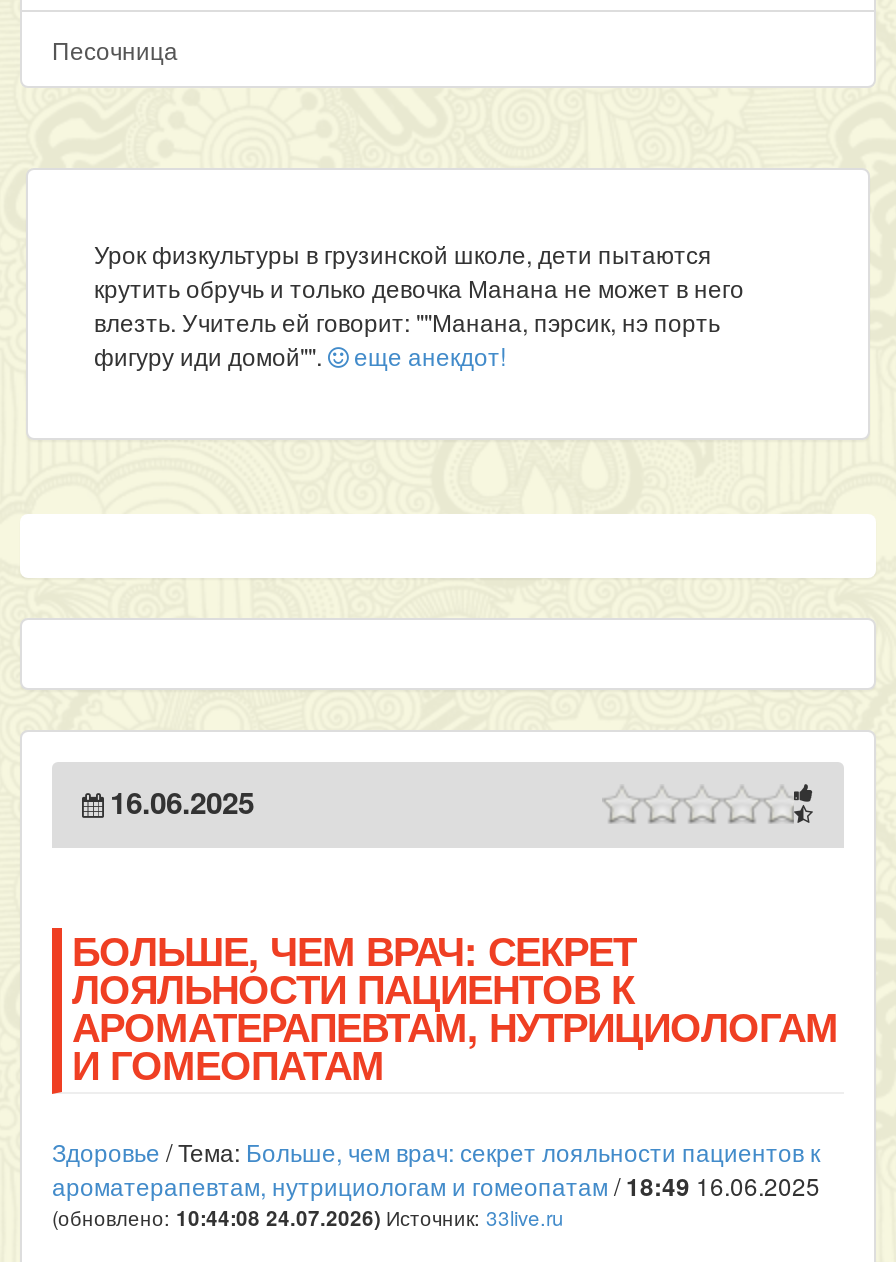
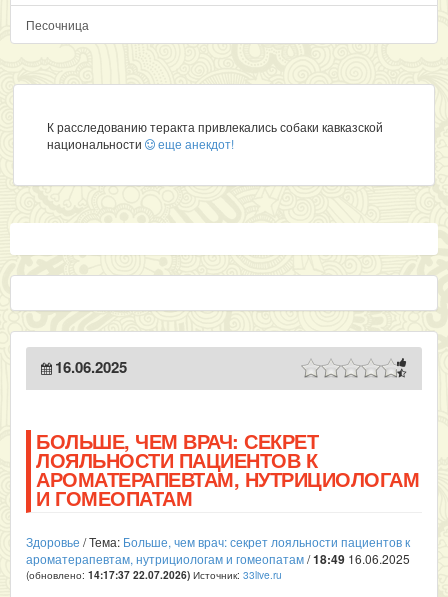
- Урок физкультуры в грузинской школе, дети пытаются
- крутить обручь и только девочка Манана не может в него
- влезть. Учитель ей говорит: ""Манана, пэрсик, нэ порть
- фигуру иди домой"". еще анекдот!
+ К расследованию теракта привлекались собаки кавказской
+ национальности еще анекдот!

- (обновлено: 10:44:08 24.07.2026) Источник: 33live.ru
+ (обновлено: 14:17:37 22.07.2026) Источник: 33live.ru
